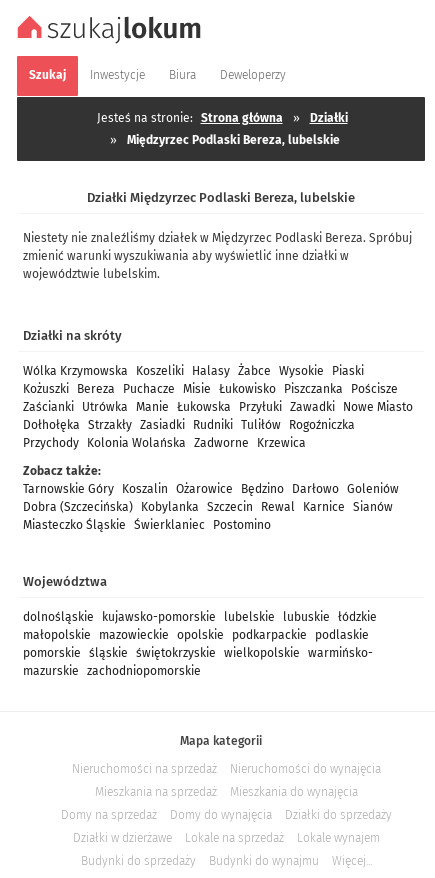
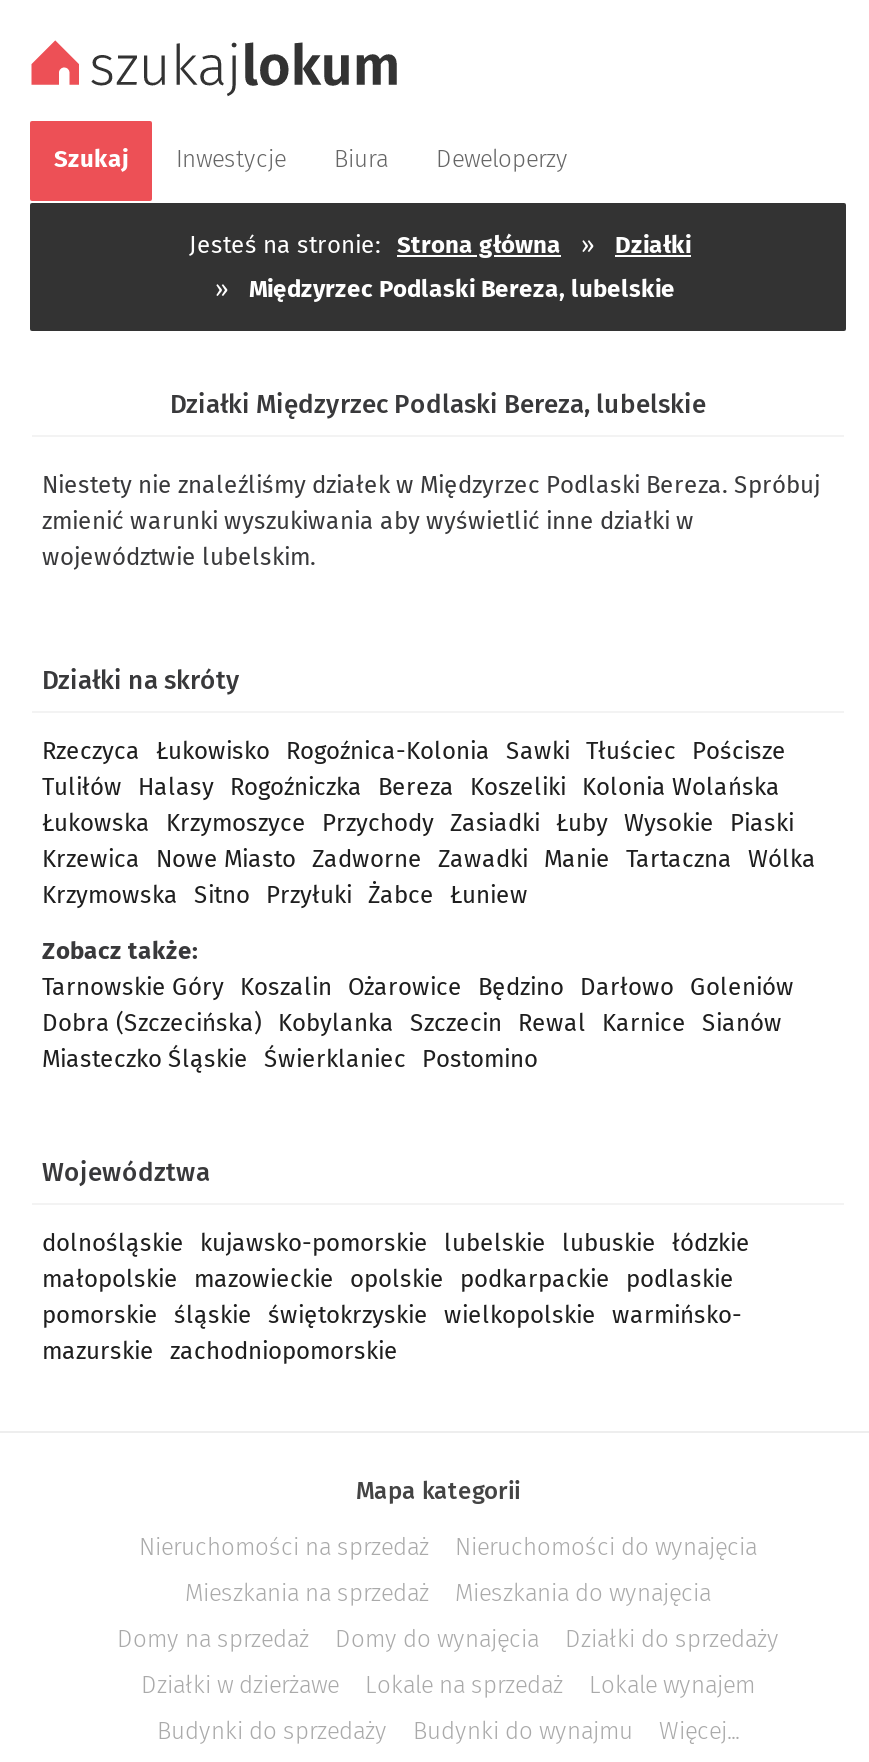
- Wólka Krzymowska Koszeliki Halasy Żabce Wysokie Piaski
- Kożuszki Bereza Puchacze Misie Łukowisko Piszczanka Pościsze
- Zaścianki Utrówka Manie Łukowska Przyłuki Zawadki Nowe Miasto
- Dołhołęka Strzakły Zasiadki Rudniki Tuliłów Rogoźniczka
- Przychody Kolonia Wolańska Zadworne Krzewica
+ Rzeczyca Łukowisko Rogoźnica-Kolonia Sawki Tłuściec Pościsze
+ Tuliłów Halasy Rogoźniczka Bereza Koszeliki Kolonia Wolańska
+ Łukowska Krzymoszyce Przychody Zasiadki Łuby Wysokie Piaski
+ Krzewica Nowe Miasto Zadworne Zawadki Manie Tartaczna Wólka
+ Krzymowska Sitno Przyłuki Żabce Łuniew
